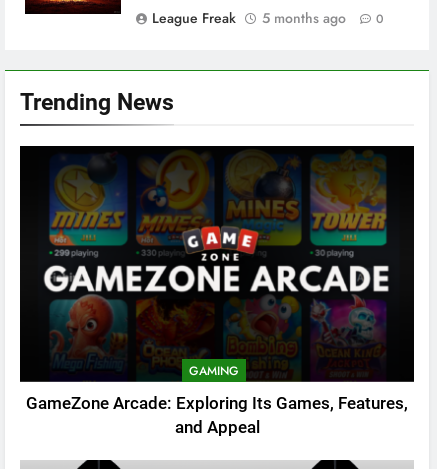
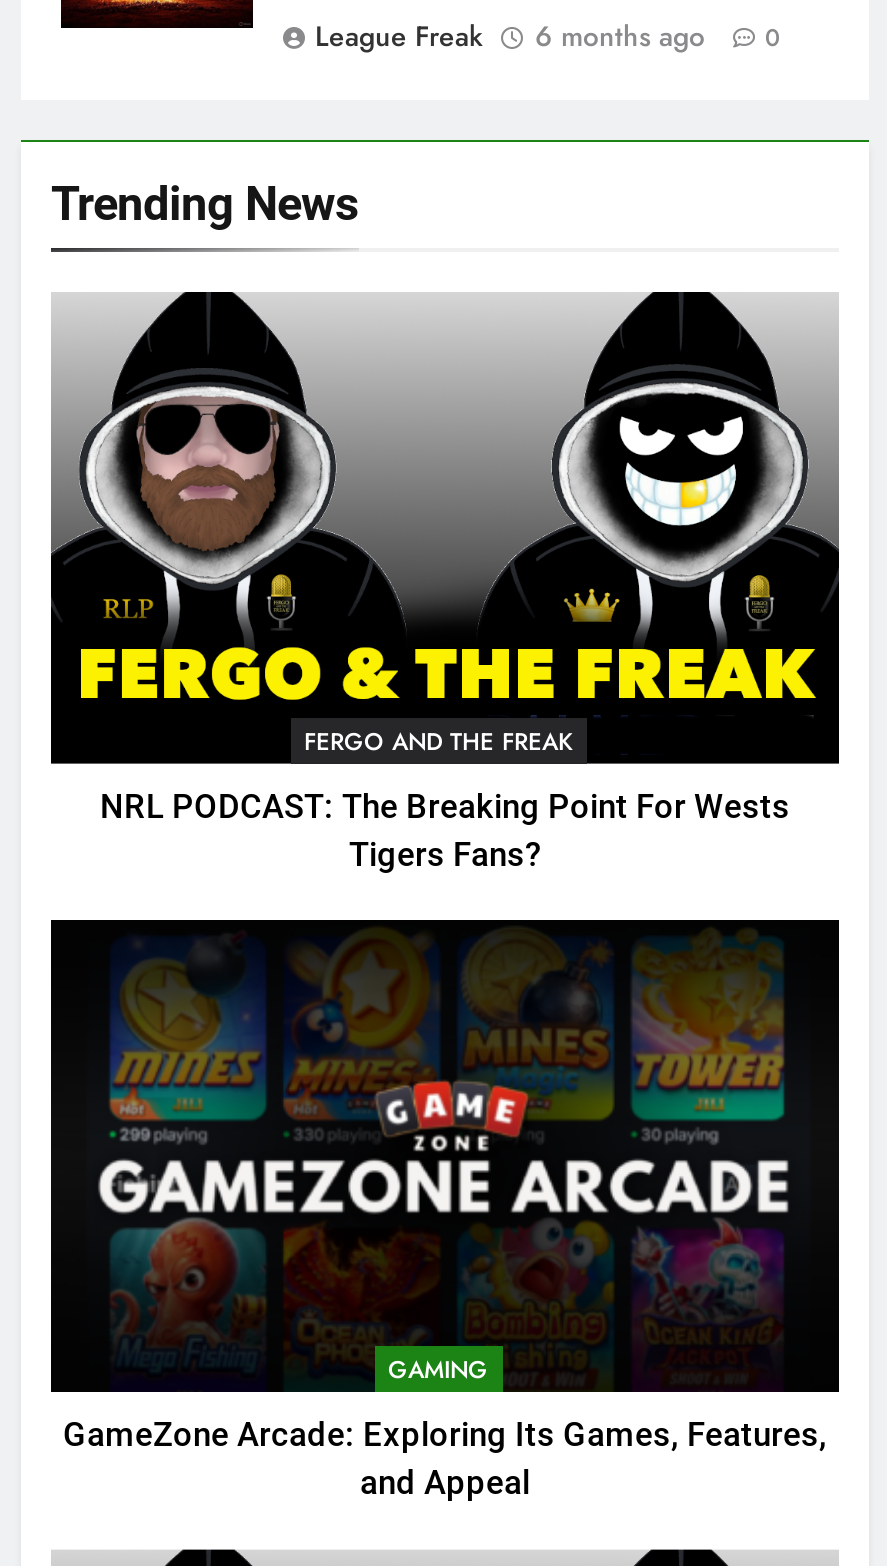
- League Freak 5 months ago 0
+ League Freak 6 months ago 0

+ [image]
+ FERGO AND THE FREAK
+ NRL PODCAST: The Breaking Point For Wests
+ Tigers Fans?
